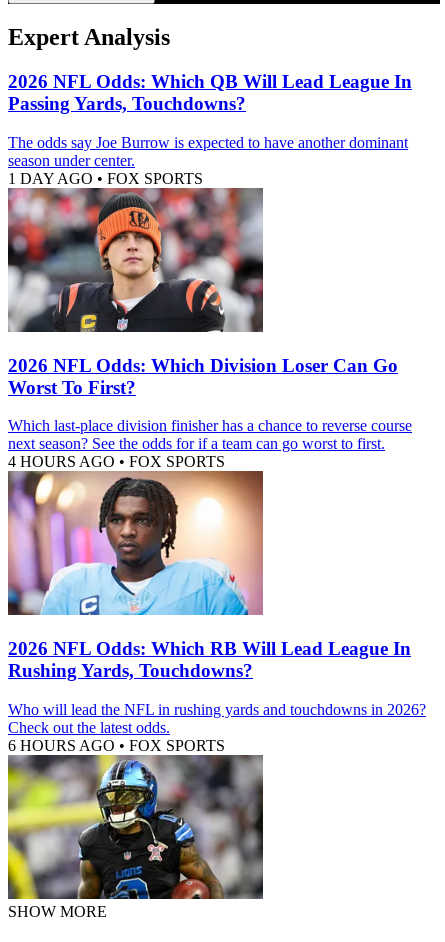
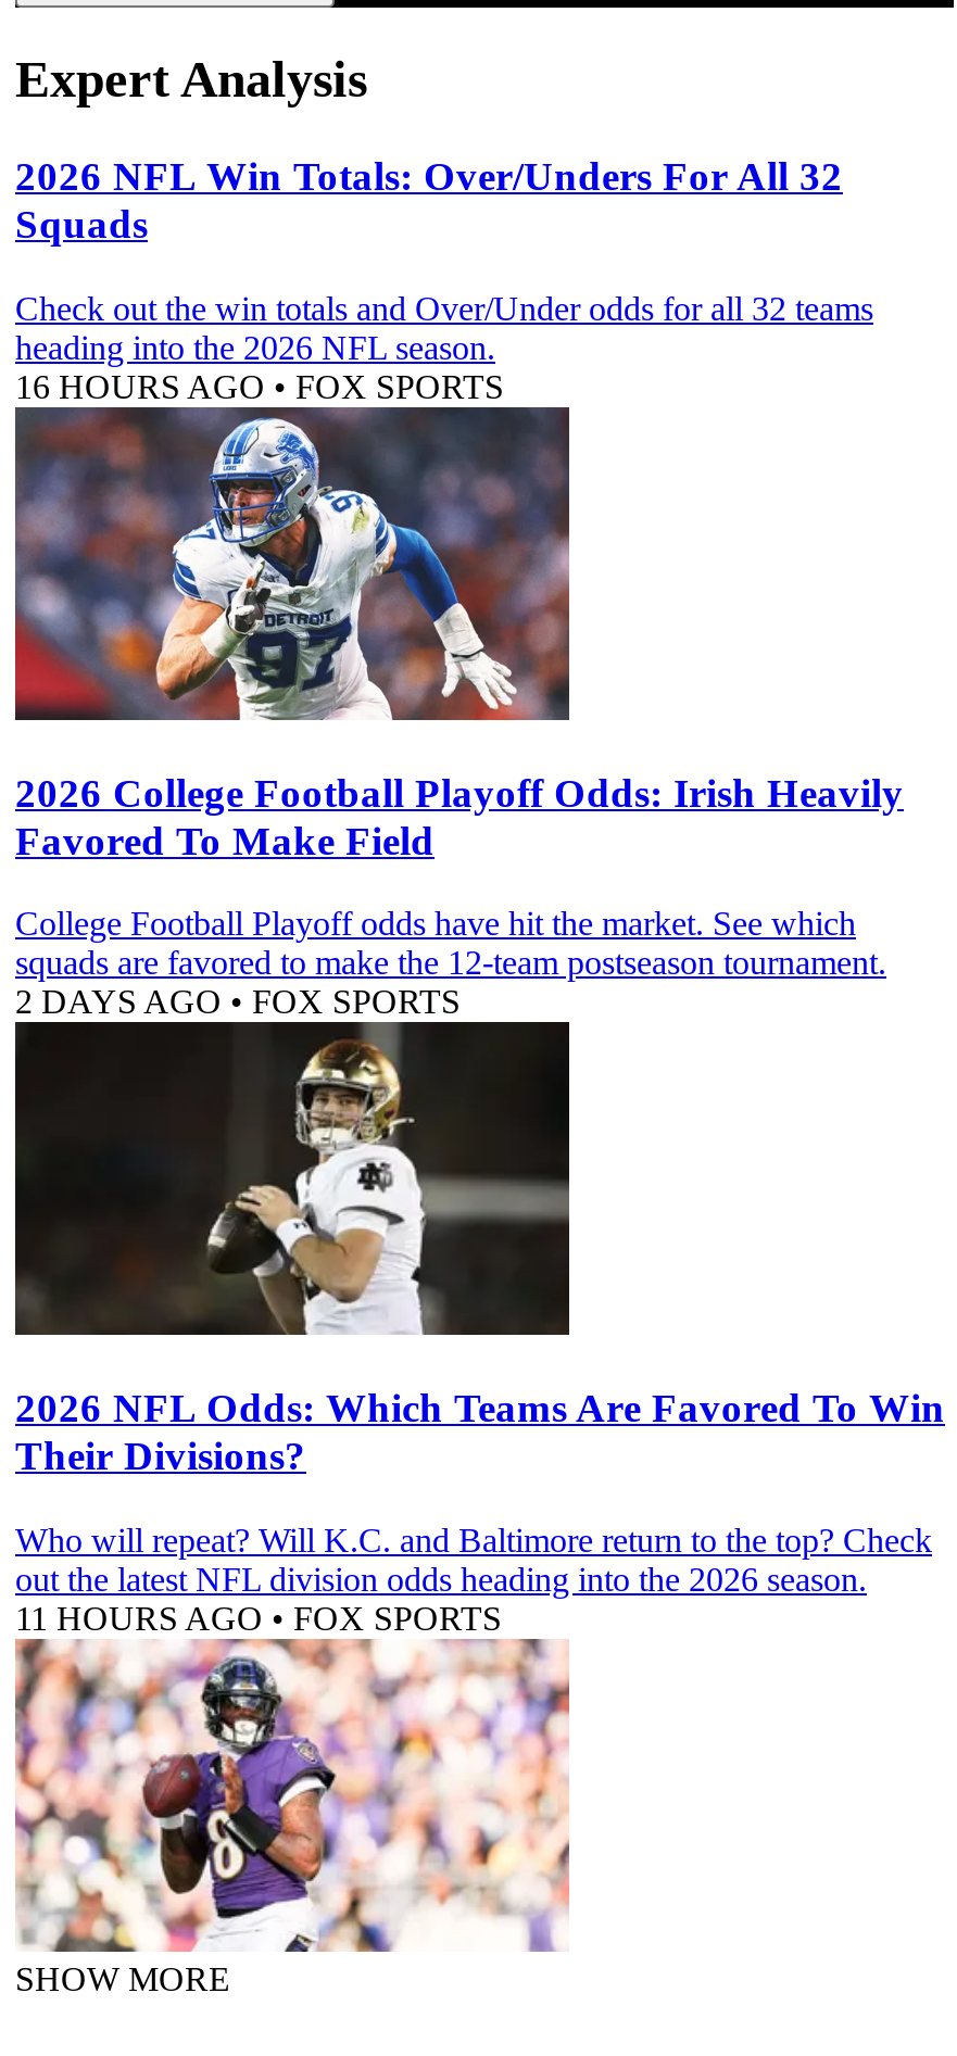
- 2026 NFL Odds: Which QB Will Lead League In
- Passing Yards, Touchdowns?
+ 2026 NFL Win Totals: Over/Unders For All 32
+ Squads

- The odds say Joe Burrow is expected to have another dominant
- season under center.
- 1 DAY AGO • FOX SPORTS
+ Check out the win totals and Over/Under odds for all 32 teams
+ heading into the 2026 NFL season.
+ 16 HOURS AGO • FOX SPORTS

- [image]
- 2026 NFL Odds: Which Division Loser Can Go
- Worst To First?
+ [image]
+ 2026 College Football Playoff Odds: Irish Heavily
+ Favored To Make Field

- [image]
- Which last-place division finisher has a chance to reverse course
- next season? See the odds for if a team can go worst to first.
- 4 HOURS AGO • FOX SPORTS
+ [image]
+ College Football Playoff odds have hit the market. See which
+ squads are favored to make the 12-team postseason tournament.
+ 2 DAYS AGO • FOX SPORTS

- 2026 NFL Odds: Which RB Will Lead League In
- Rushing Yards, Touchdowns?
+ 2026 NFL Odds: Which Teams Are Favored To Win
+ Their Divisions?

- Who will lead the NFL in rushing yards and touchdowns in 2026?
- Check out the latest odds.
- 6 HOURS AGO • FOX SPORTS
+ Who will repeat? Will K.C. and Baltimore return to the top? Check
+ out the latest NFL division odds heading into the 2026 season.
+ 11 HOURS AGO • FOX SPORTS

- [image]
+ [image]
